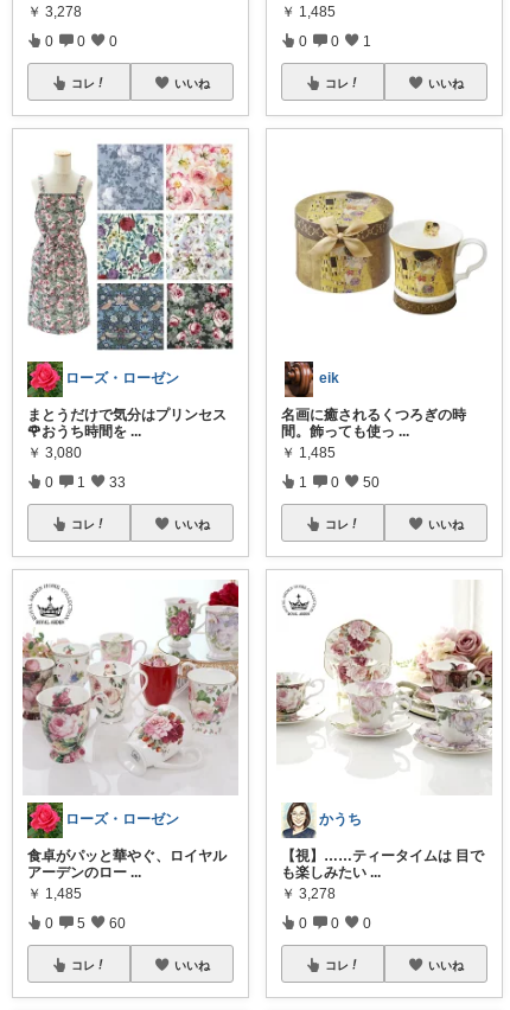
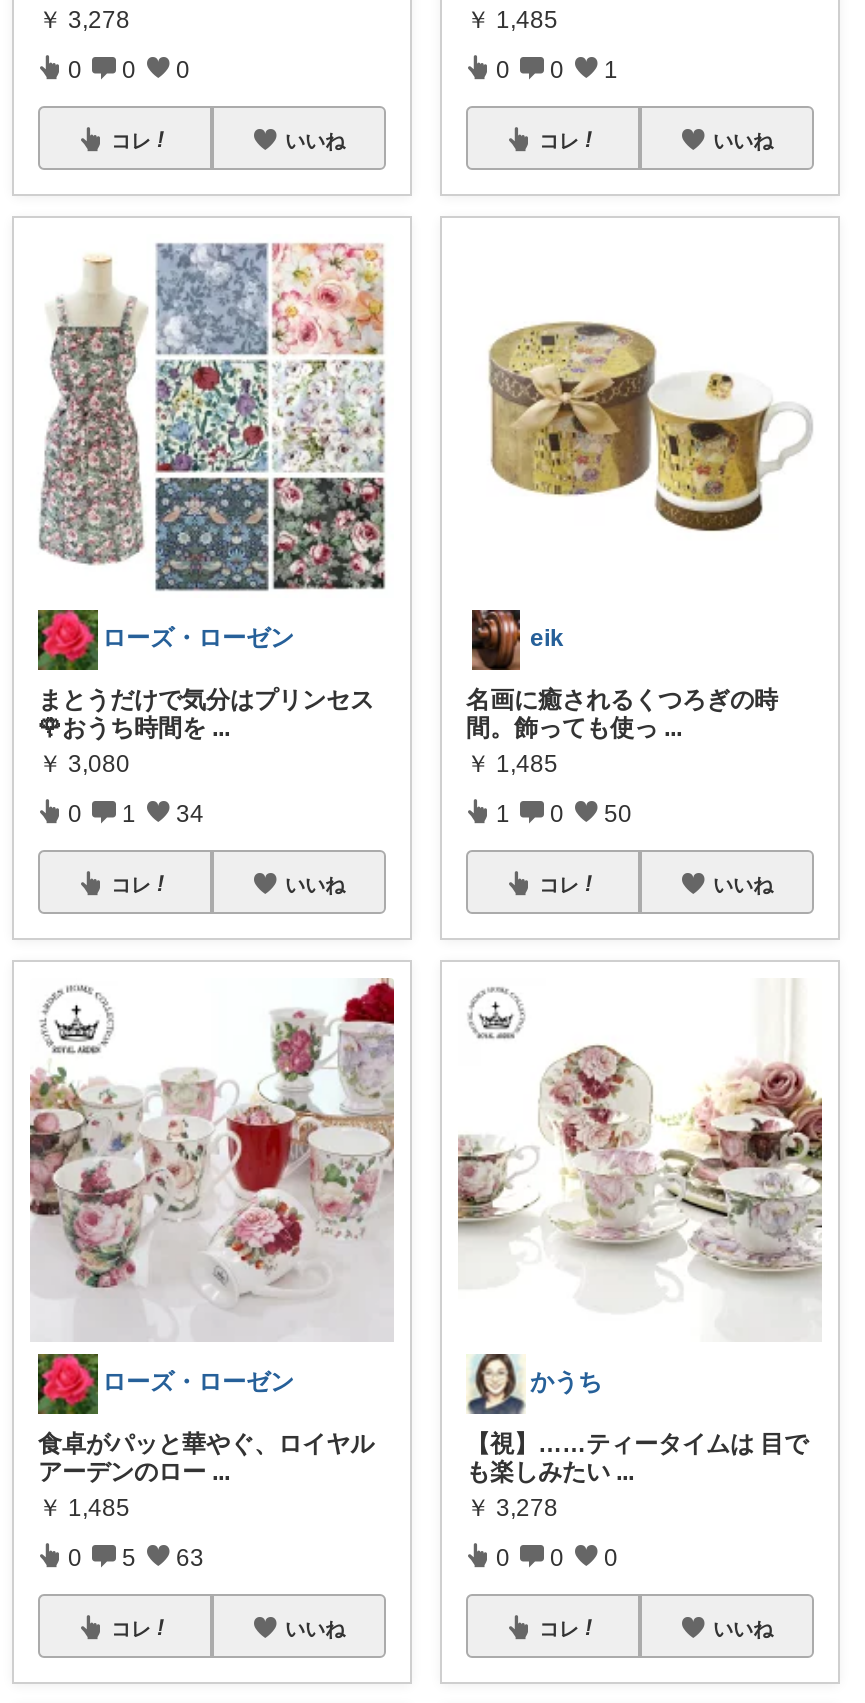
- 0 1 33
+ 0 1 34

- 0 5 60
+ 0 5 63
